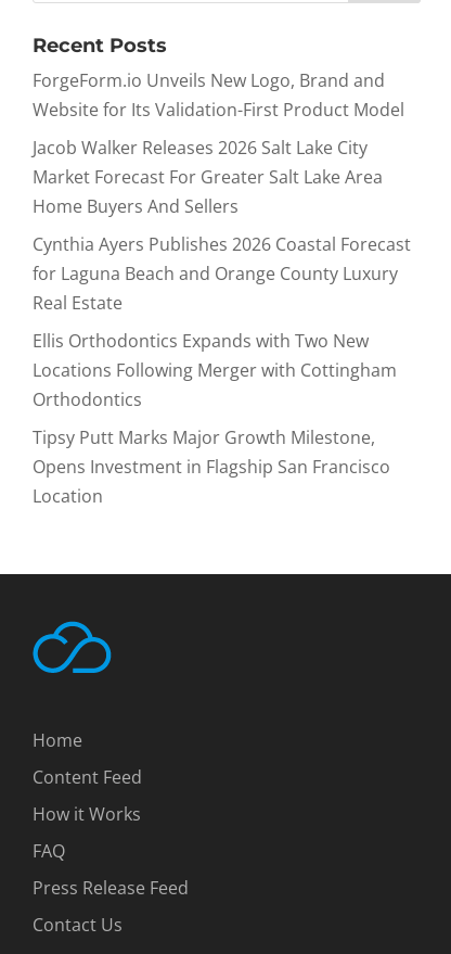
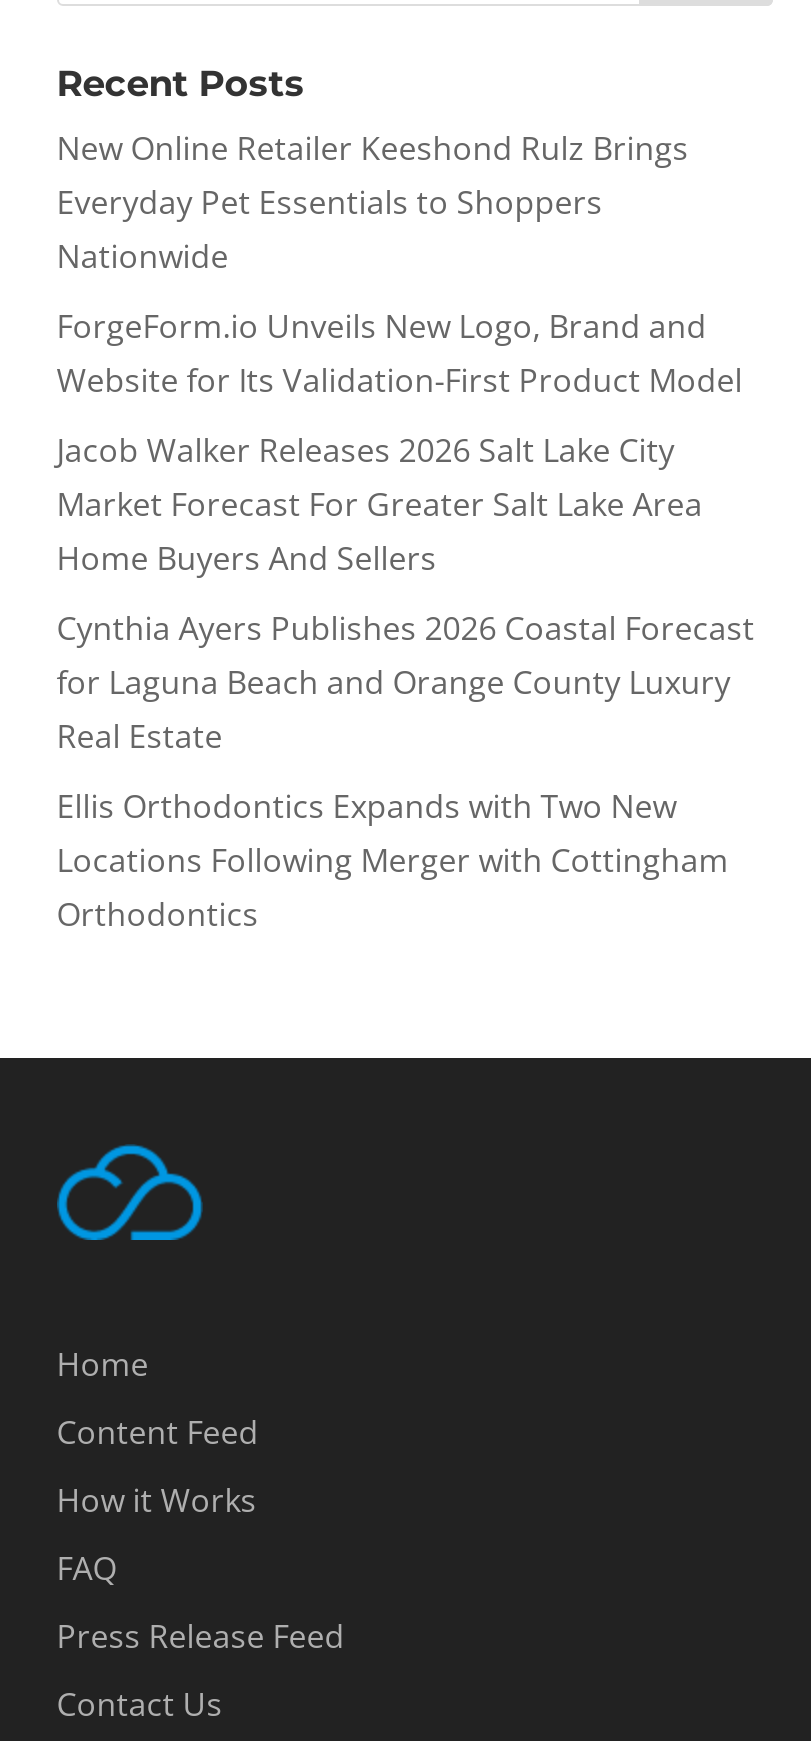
+ New Online Retailer Keeshond Rulz Brings
+ Everyday Pet Essentials to Shoppers
+ Nationwide

moved down: ForgeForm.io Unveils New Logo, Brand and | Website for Its Validation-First Product Model | Jacob Walker Releases 2026 Salt Lake City | ... | Locations Following Merger with Cottingham | Orthodontics

- Tipsy Putt Marks Major Growth Milestone,
- Opens Investment in Flagship San Francisco
- Location
